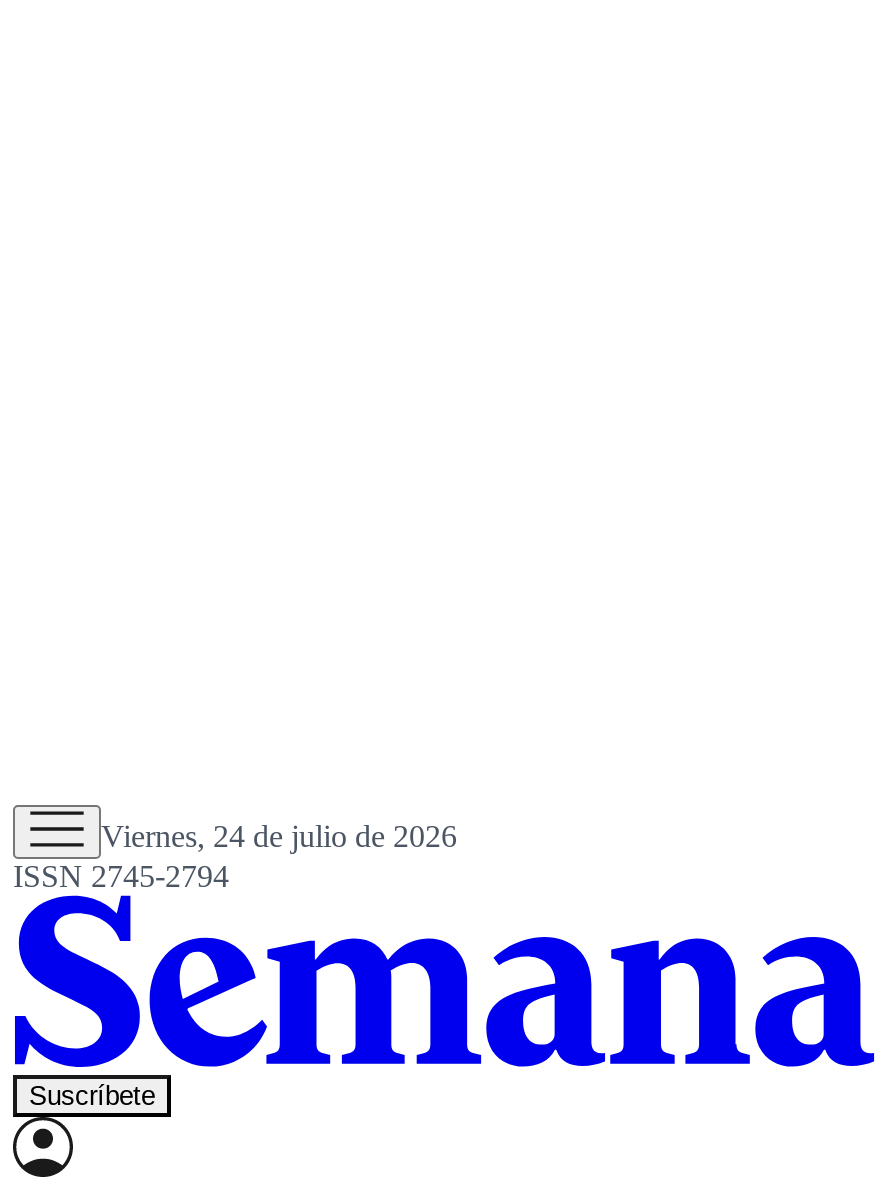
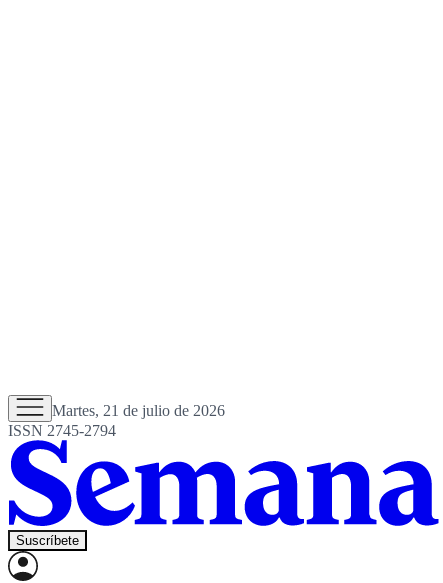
- Viernes, 24 de julio de 2026
+ Martes, 21 de julio de 2026
